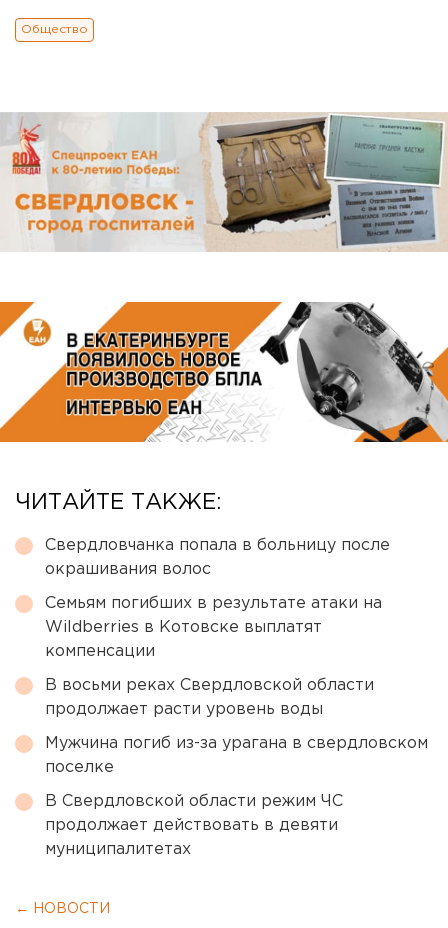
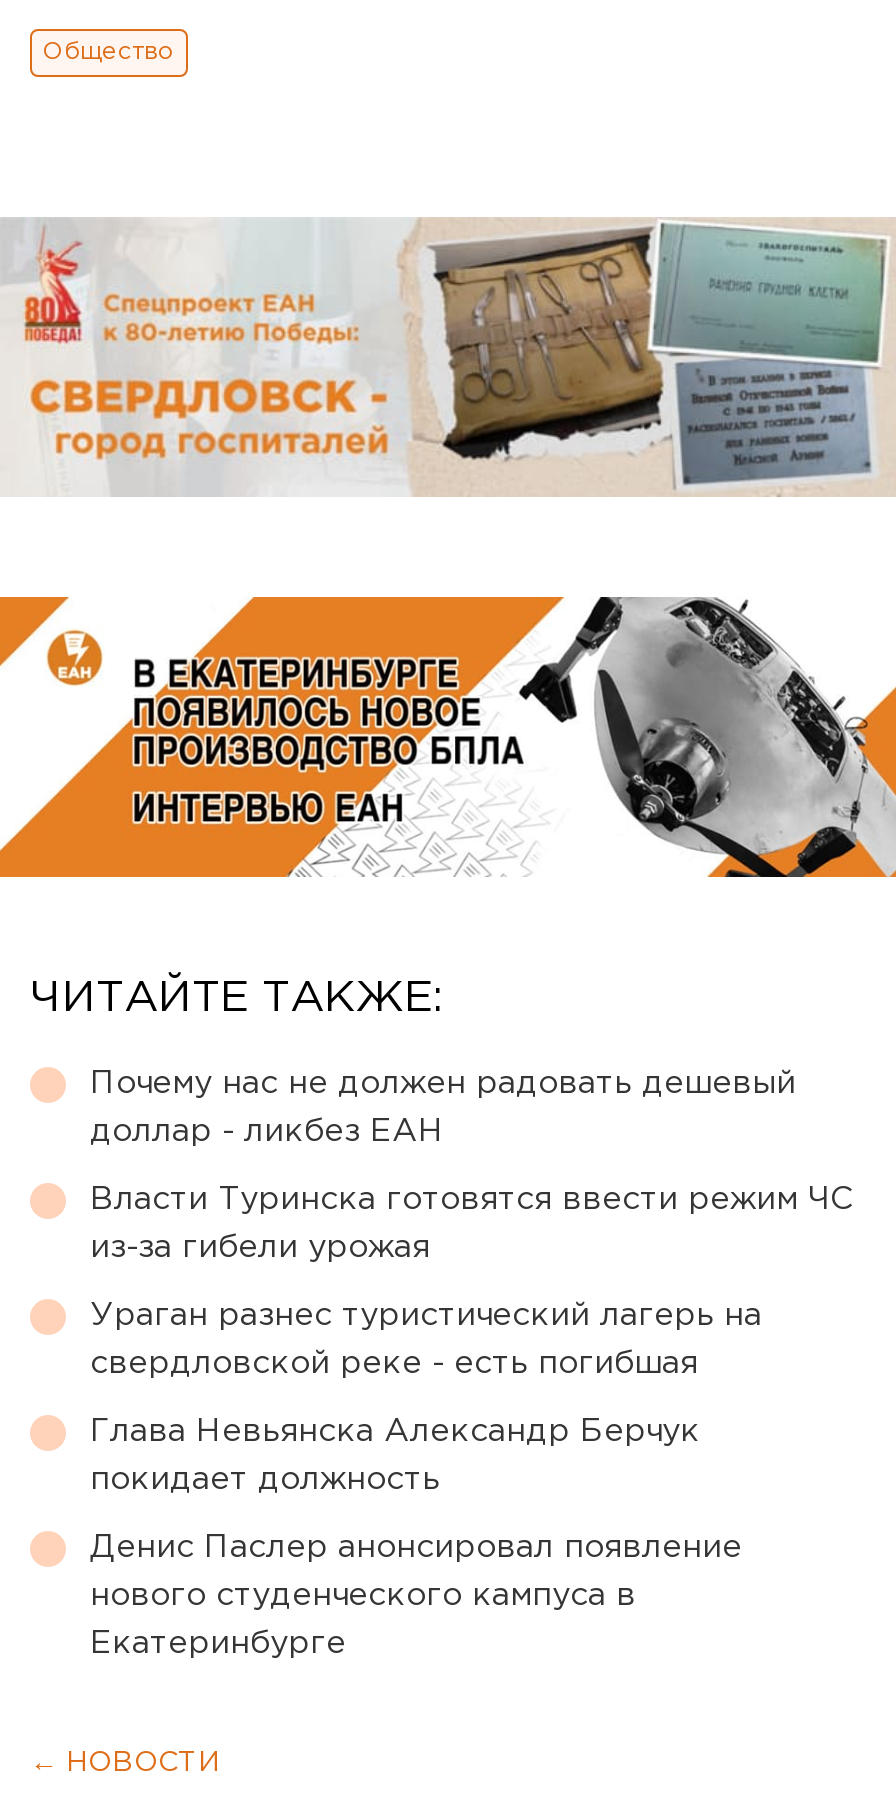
- Свердловчанка попала в больницу после
- окрашивания волос
- Семьям погибших в результате атаки на
- Wildberries в Котовске выплатят
- компенсации
- В восьми реках Свердловской области
- продолжает расти уровень воды
- Мужчина погиб из-за урагана в свердловском
- поселке
- В Свердловской области режим ЧС
- продолжает действовать в девяти
- муниципалитетах
+ Почему нас не должен радовать дешевый
+ доллар - ликбез ЕАН
+ Власти Туринска готовятся ввести режим ЧС
+ из-за гибели урожая
+ Ураган разнес туристический лагерь на
+ свердловской реке - есть погибшая
+ Глава Невьянска Александр Берчук
+ покидает должность
+ Денис Паслер анонсировал появление
+ нового студенческого кампуса в
+ Екатеринбурге
